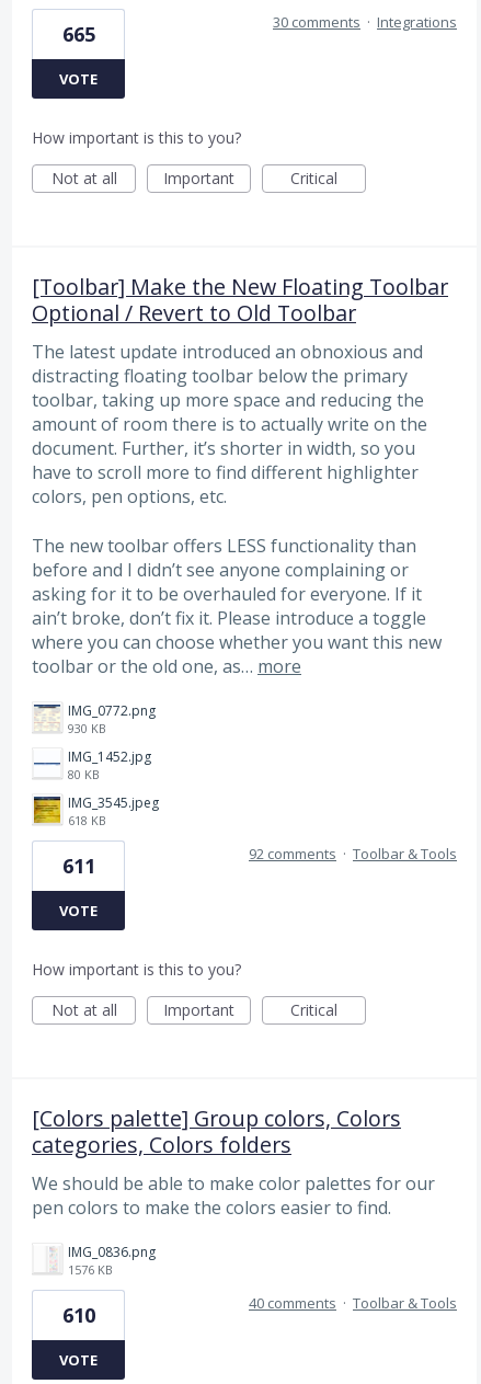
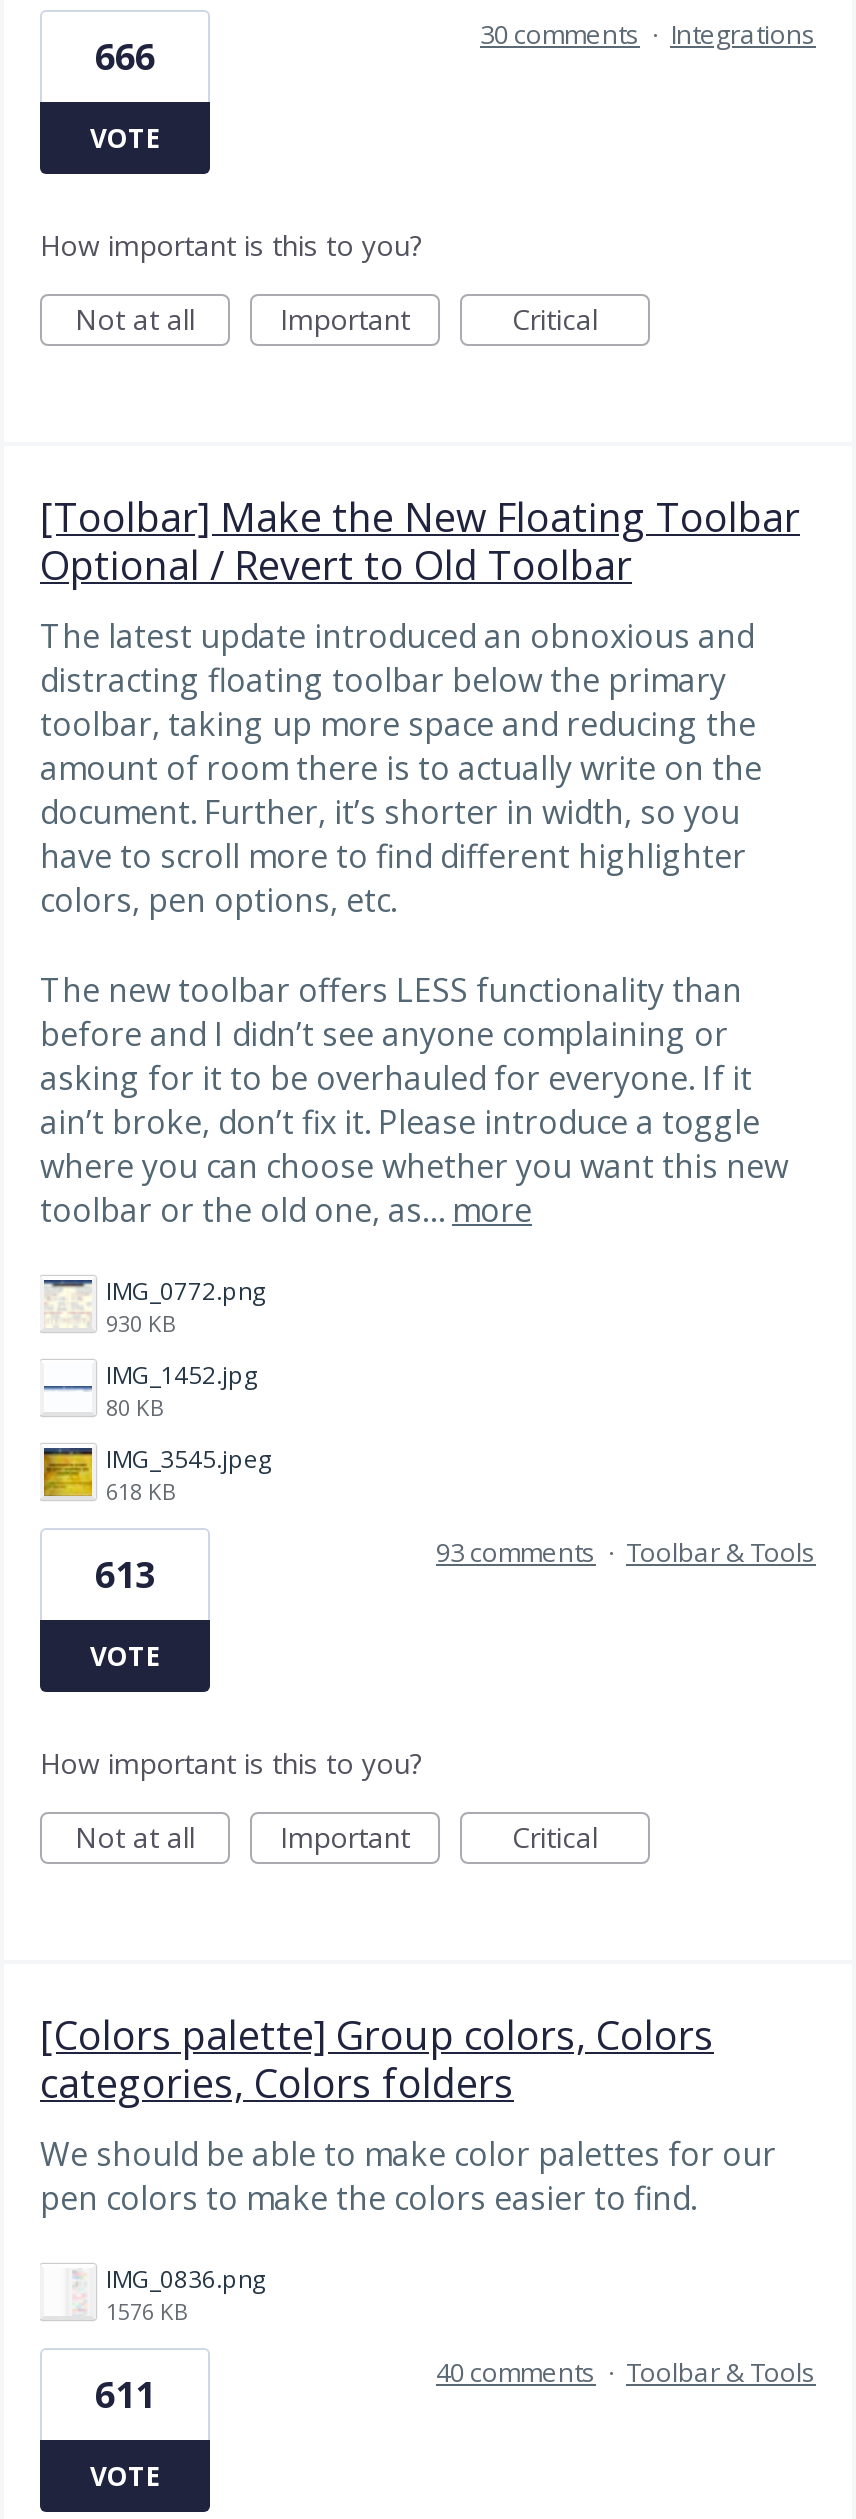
- 665
+ 666

- 92 comments · Toolbar & Tools
+ 93 comments · Toolbar & Tools

- 611
+ 613

- 610
+ 611
